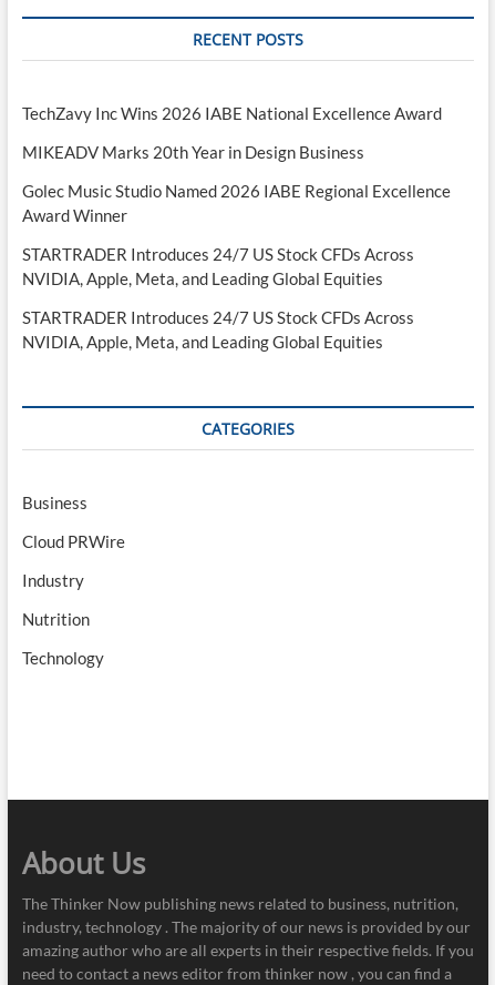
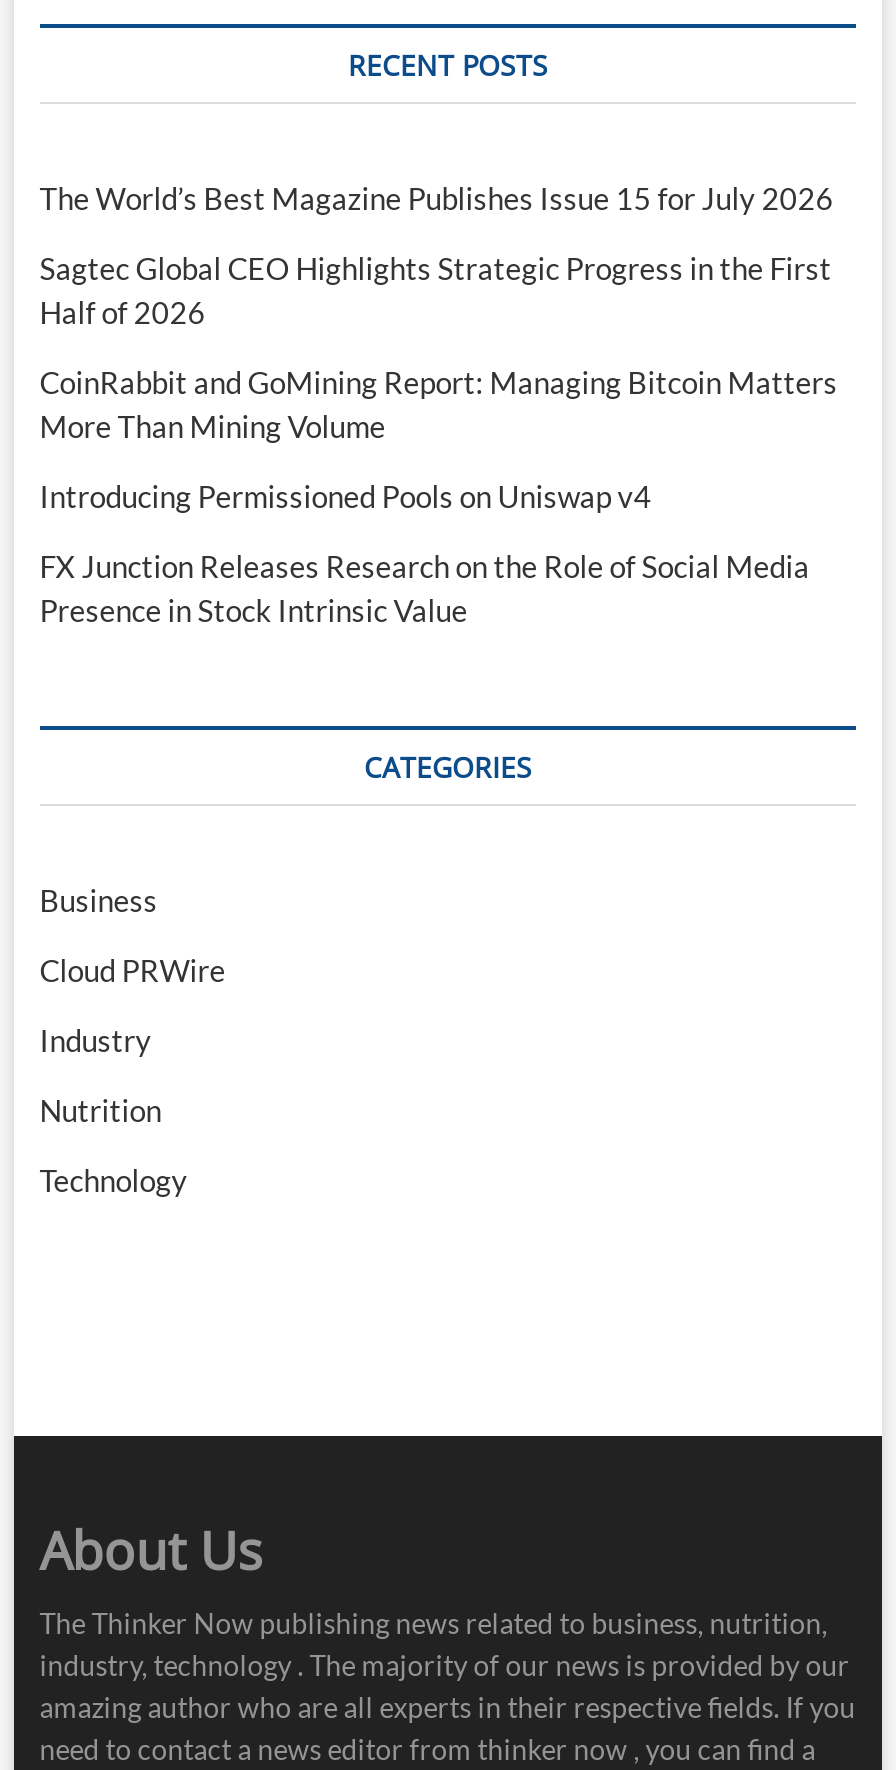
- TechZavy Inc Wins 2026 IABE National Excellence Award
+ The World’s Best Magazine Publishes Issue 15 for July 2026

- MIKEADV Marks 20th Year in Design Business
+ Sagtec Global CEO Highlights Strategic Progress in the First
+ Half of 2026

- Golec Music Studio Named 2026 IABE Regional Excellence
- Award Winner
+ CoinRabbit and GoMining Report: Managing Bitcoin Matters
+ More Than Mining Volume

- STARTRADER Introduces 24/7 US Stock CFDs Across
- NVIDIA, Apple, Meta, and Leading Global Equities
+ Introducing Permissioned Pools on Uniswap v4

- STARTRADER Introduces 24/7 US Stock CFDs Across
- NVIDIA, Apple, Meta, and Leading Global Equities
+ FX Junction Releases Research on the Role of Social Media
+ Presence in Stock Intrinsic Value
